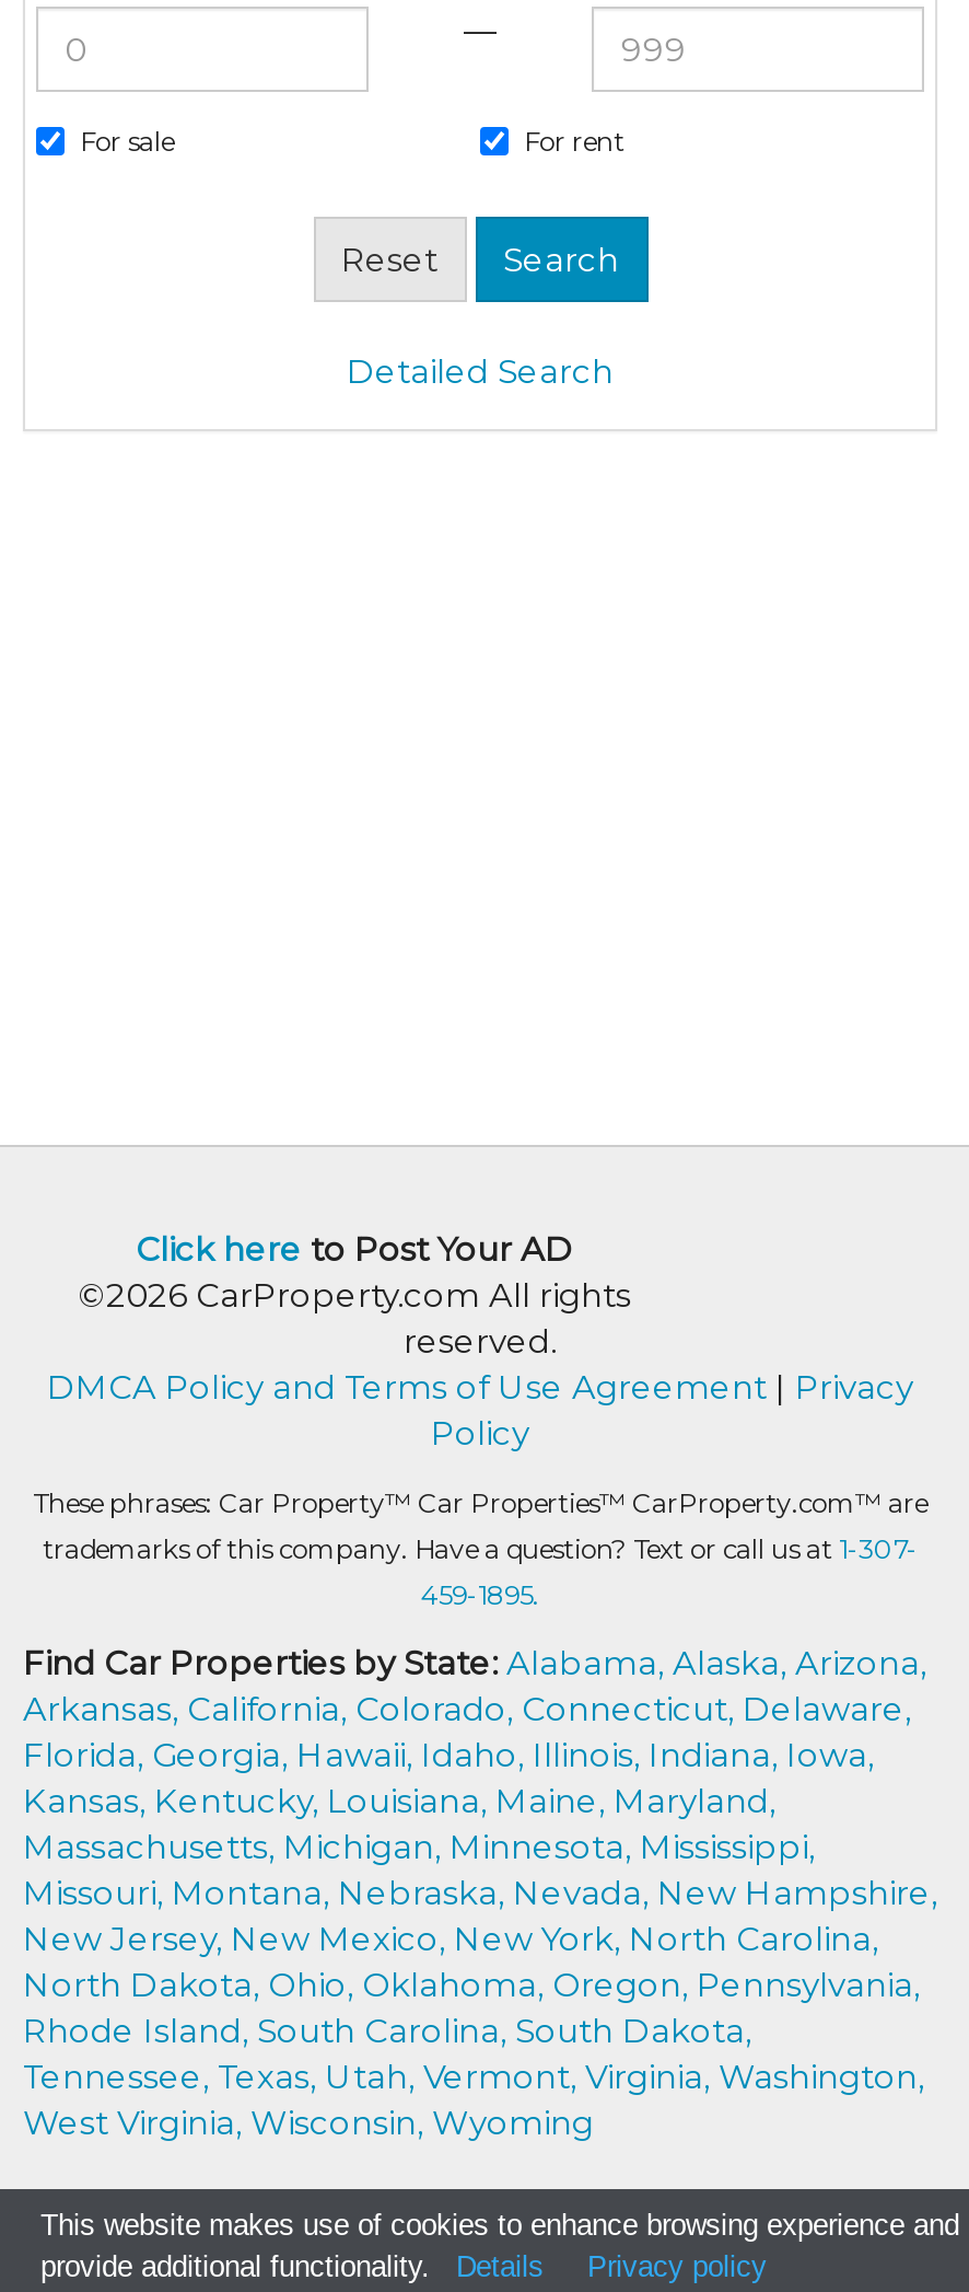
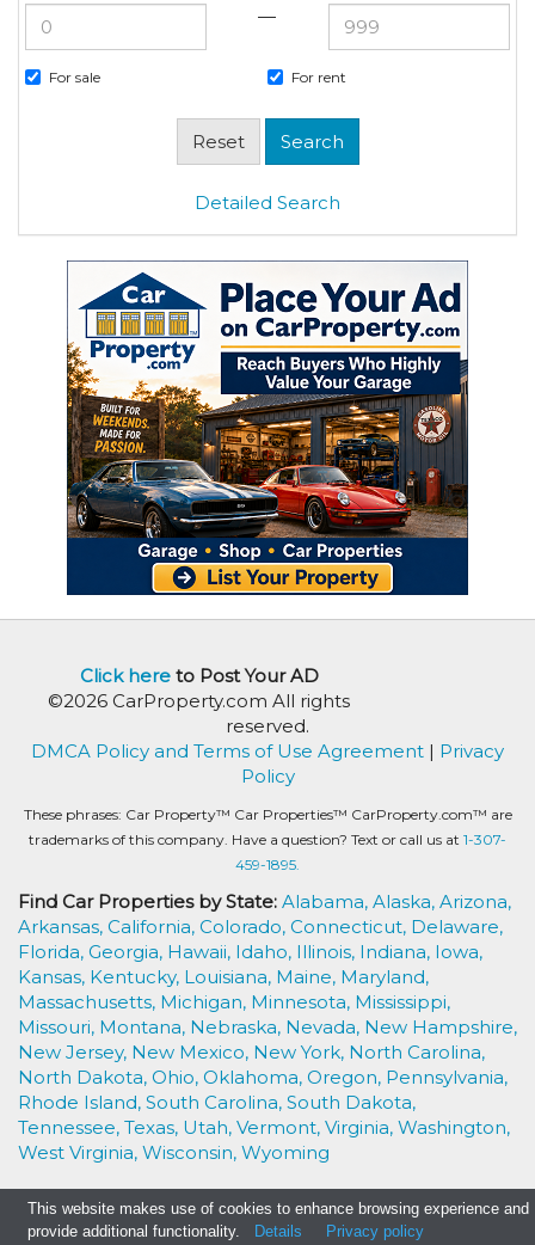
+ [image]
